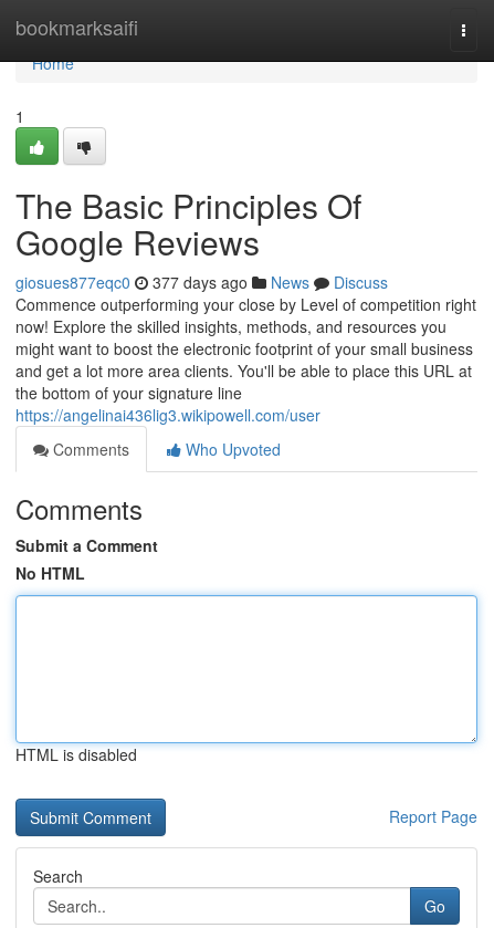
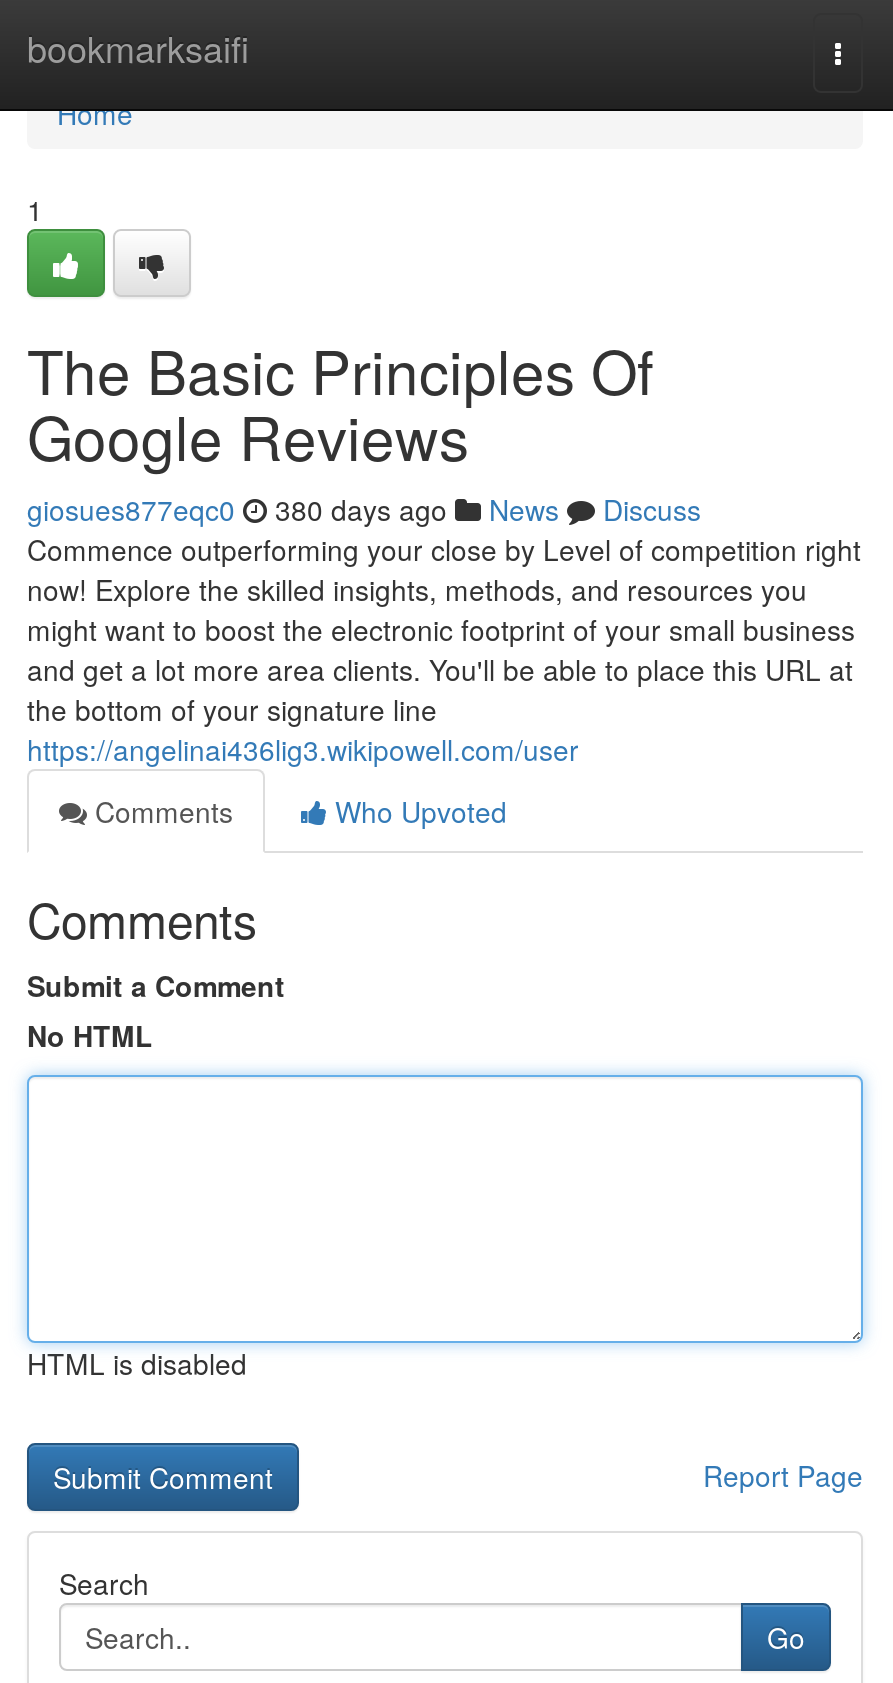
- giosues877eqc0 377 days ago News Discuss
+ giosues877eqc0 380 days ago News Discuss
